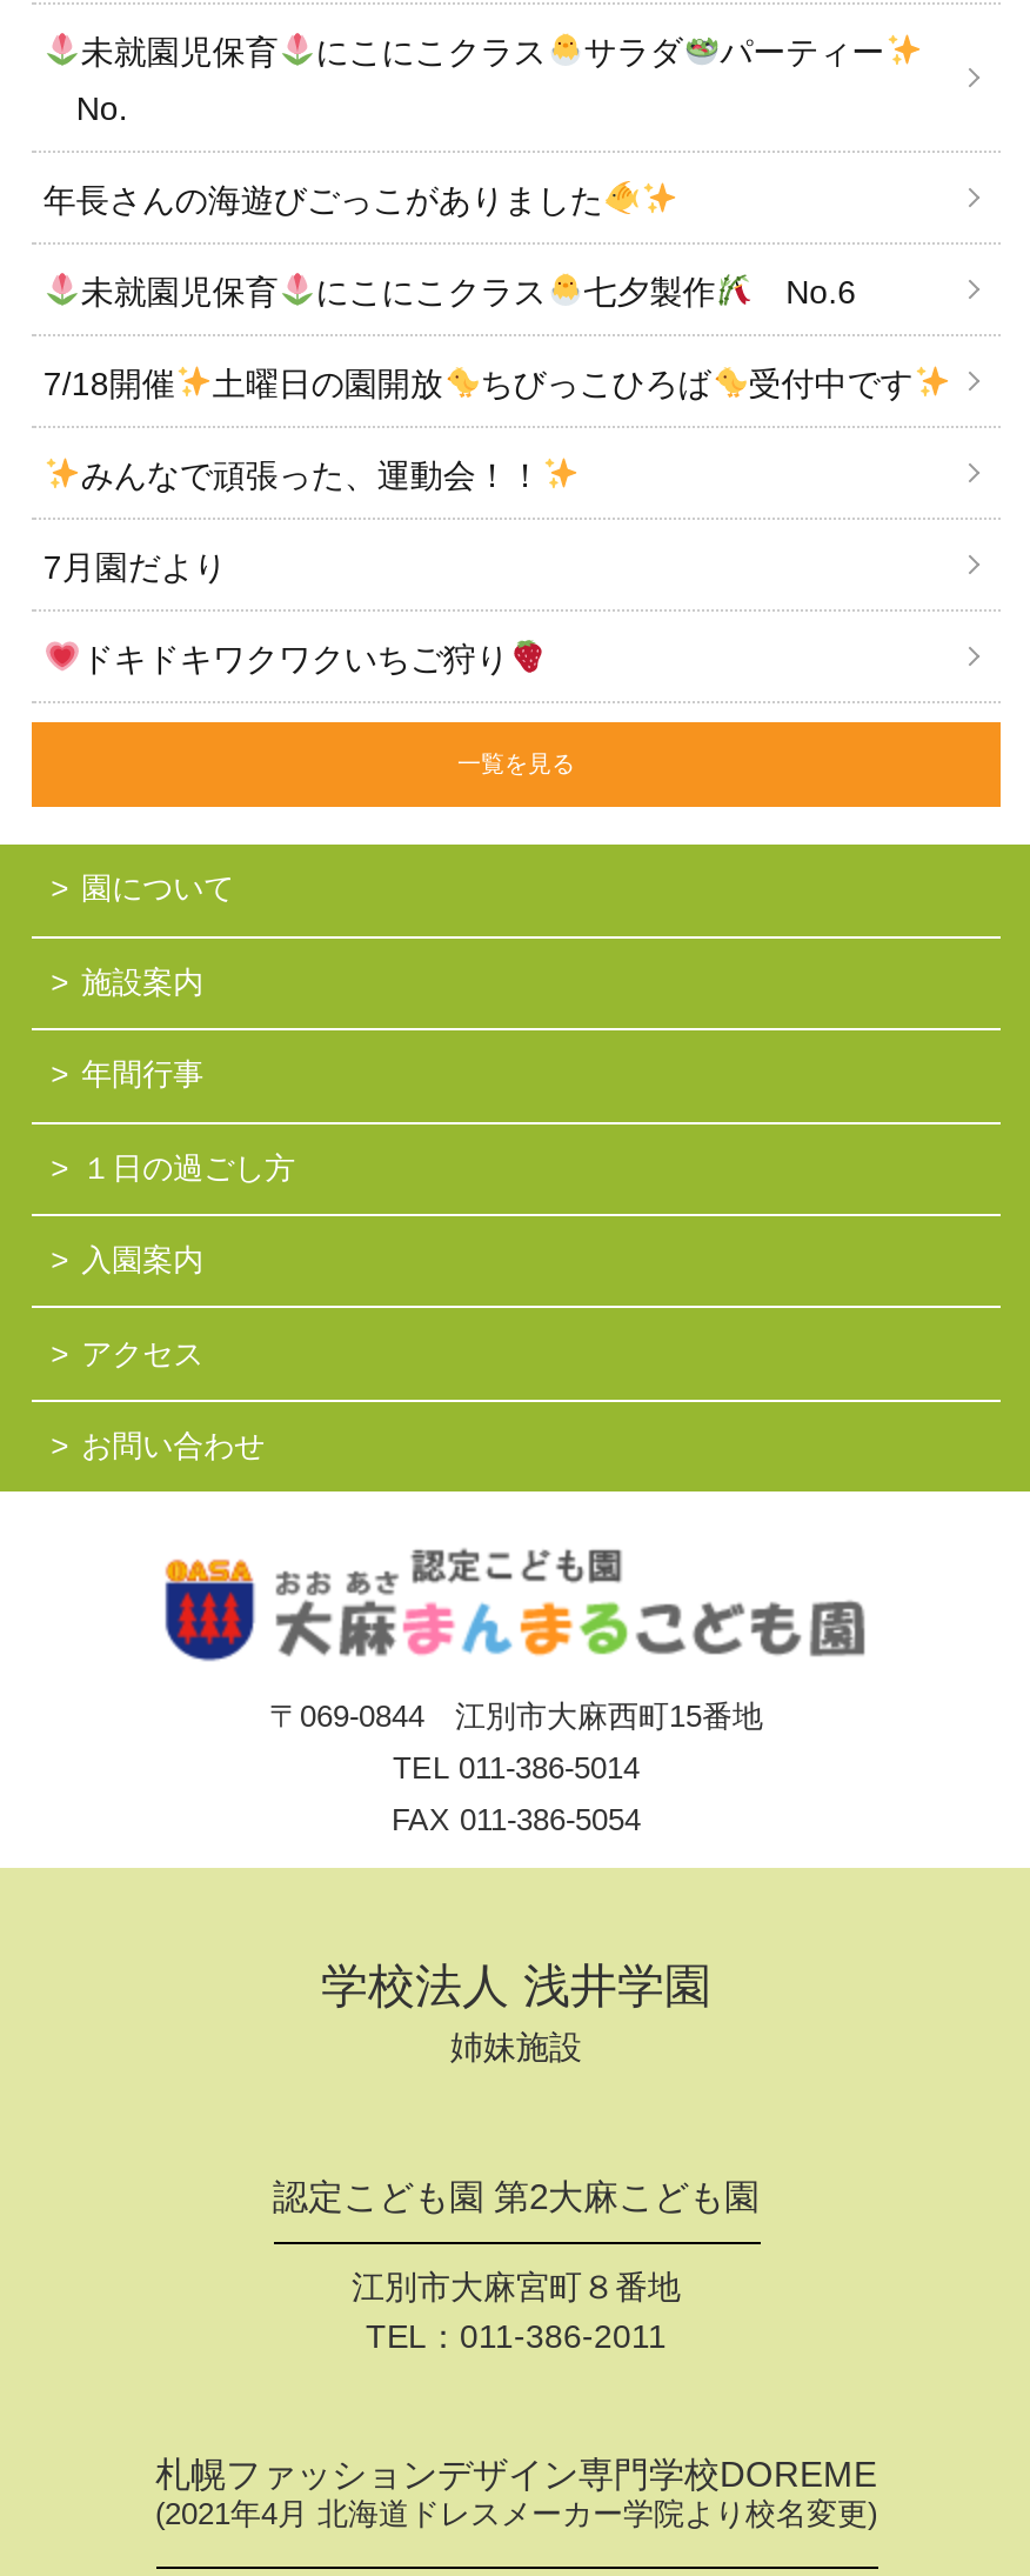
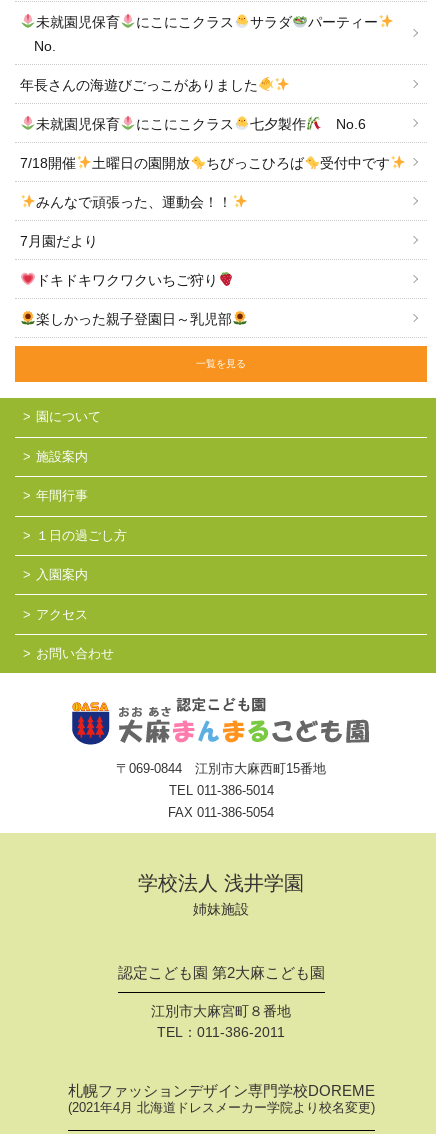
+ 楽しかった親子登園日～乳児部
